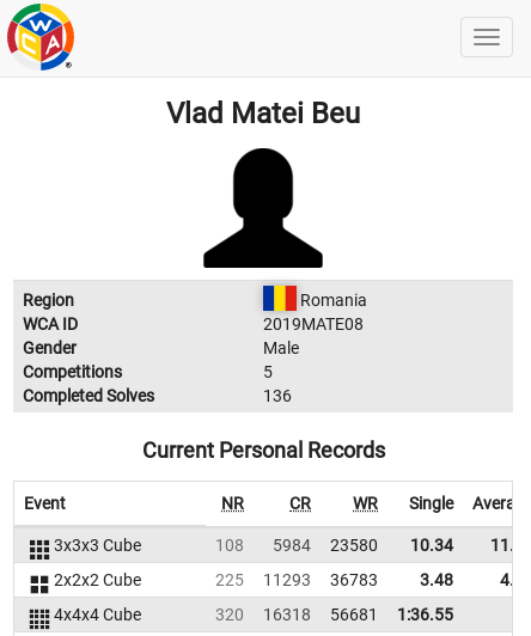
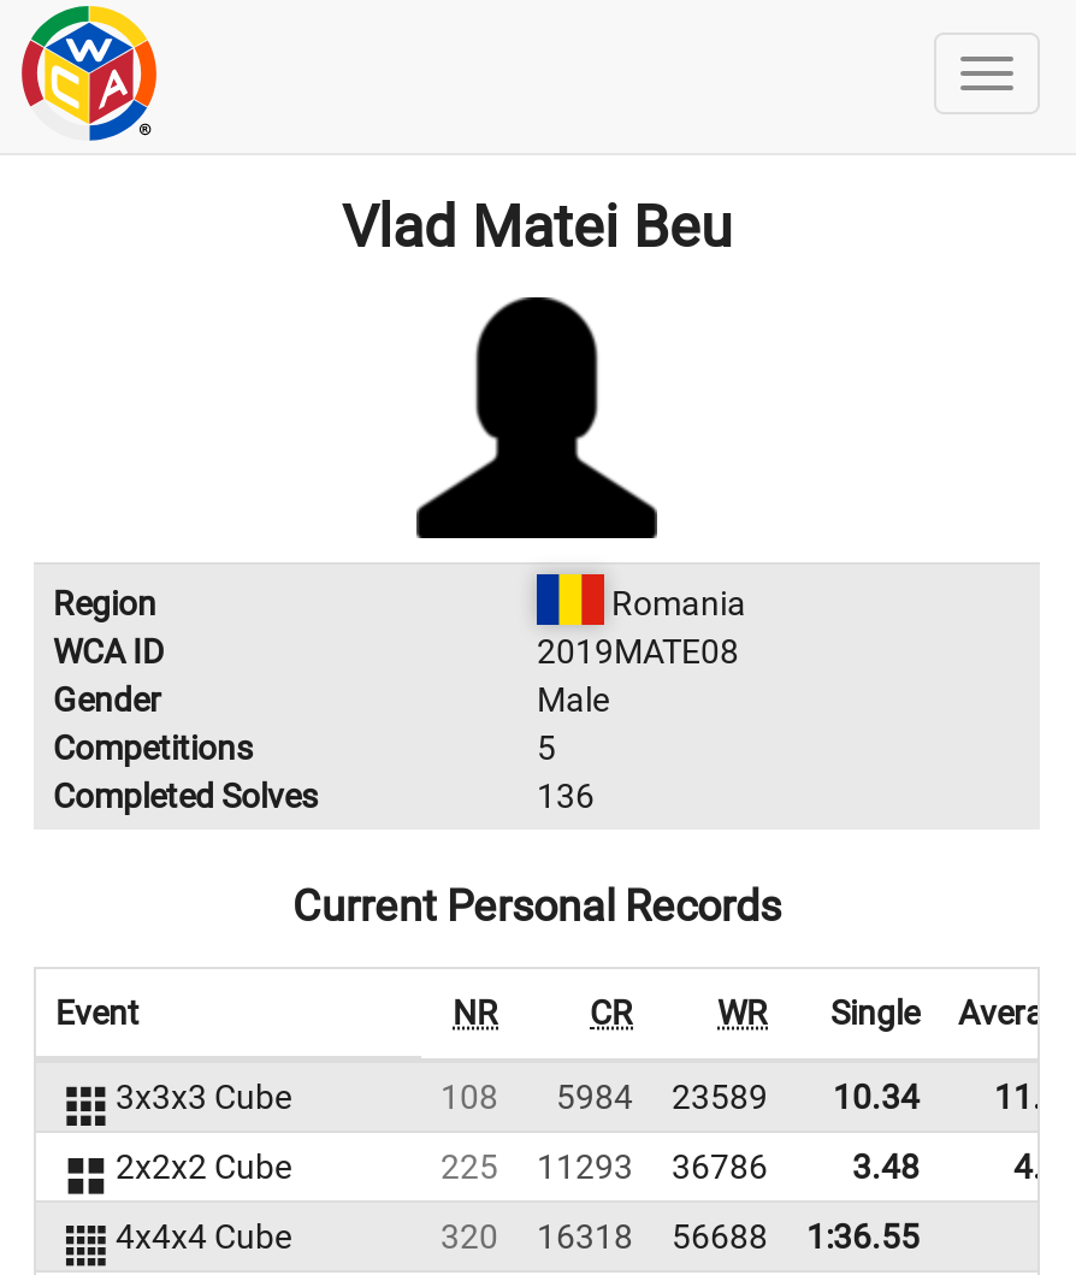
- 23580
+ 23589

- 225 11293 36783
+ 225 11293 36786

- 320 16318 56681 1:36.55
+ 320 16318 56688 1:36.55
